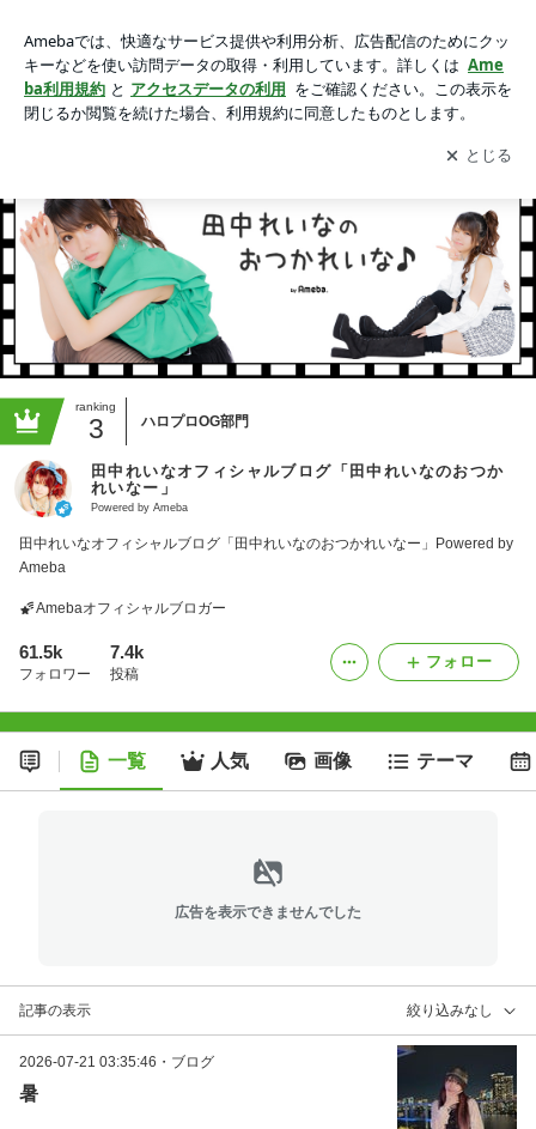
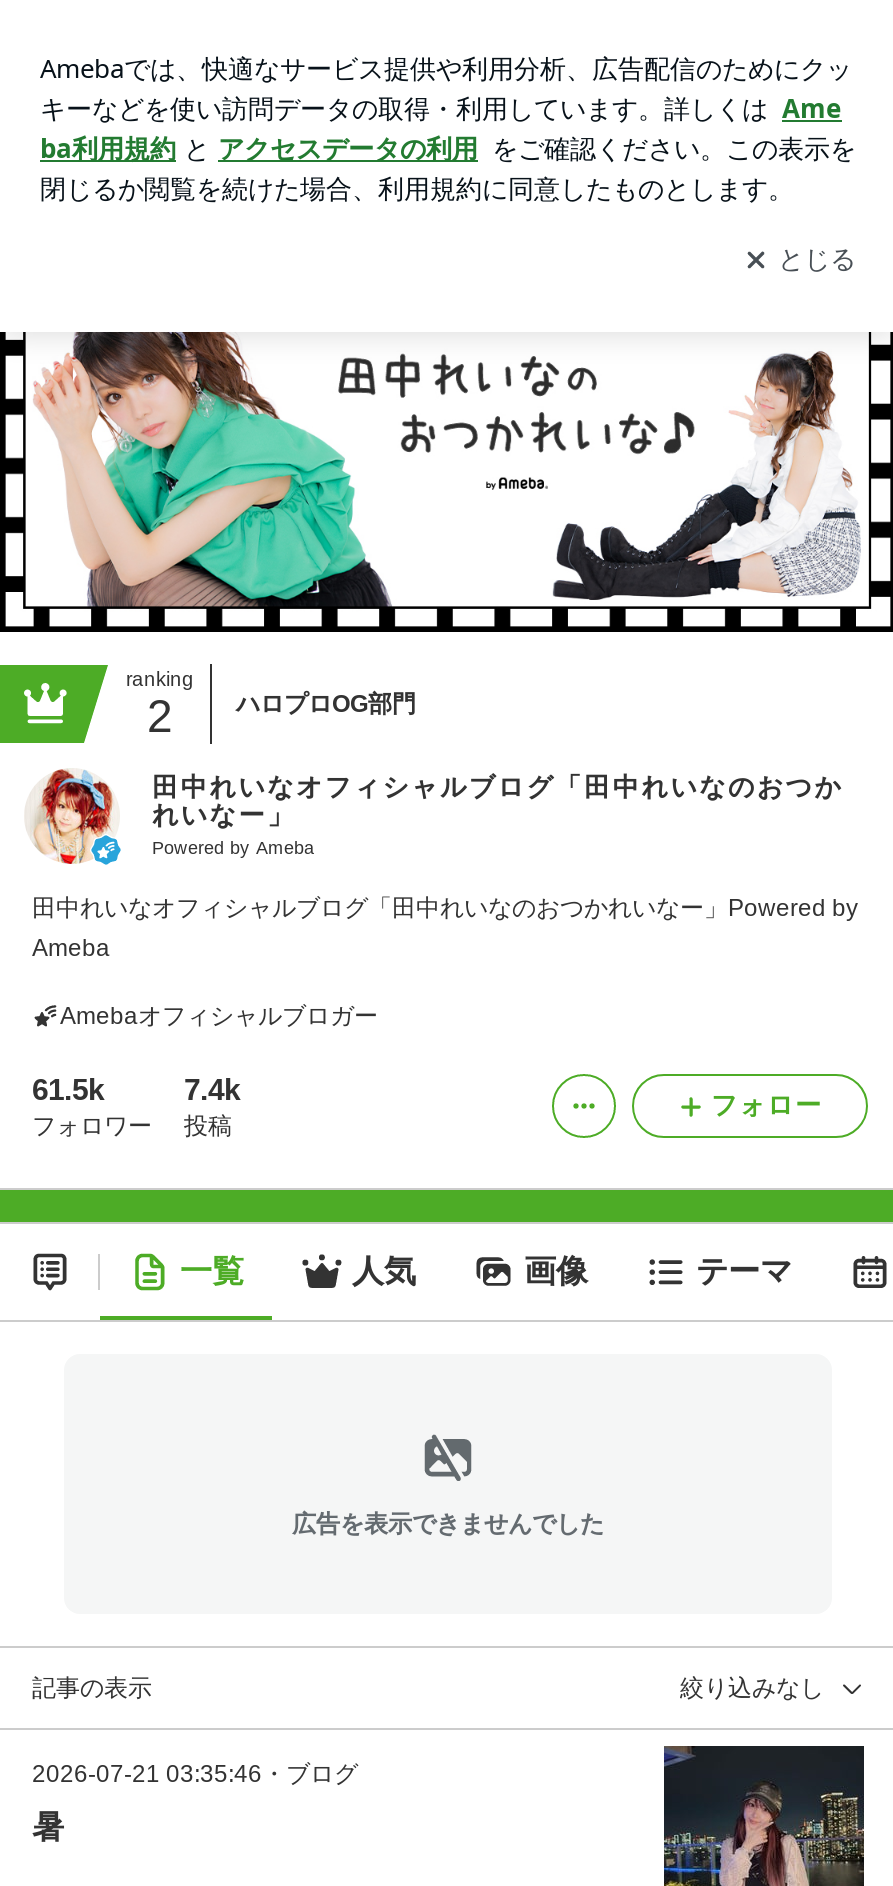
- 3
+ 2
